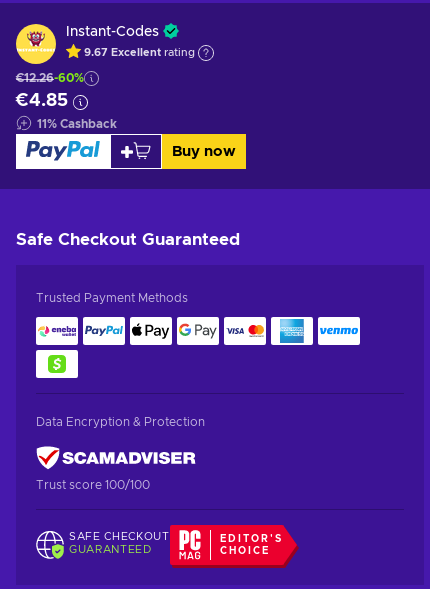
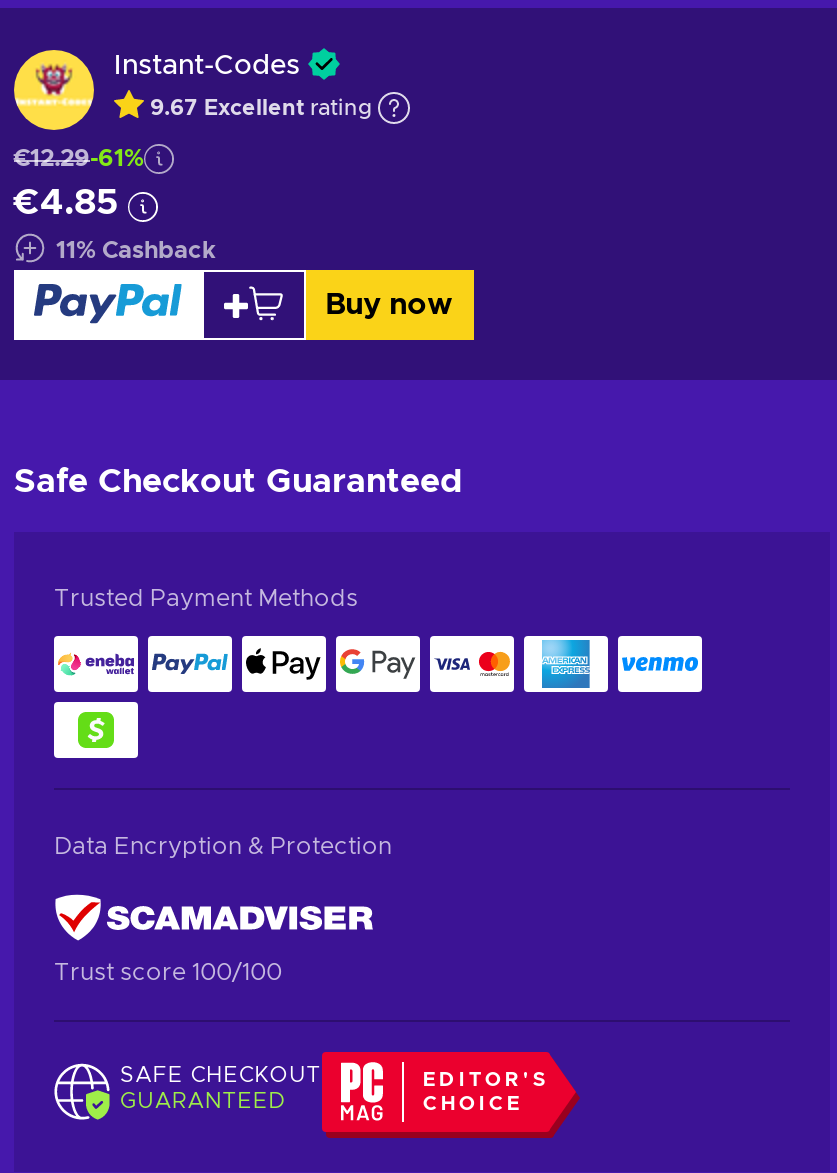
- €12.26-60%
+ €12.29-61%
